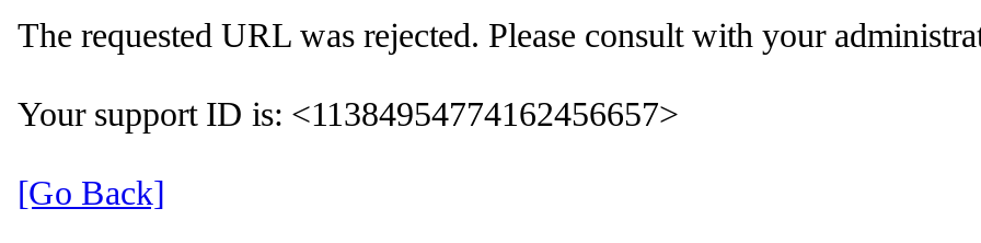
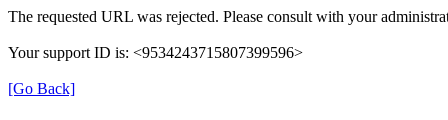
- Your support ID is: <11384954774162456657>
+ Your support ID is: <9534243715807399596>
